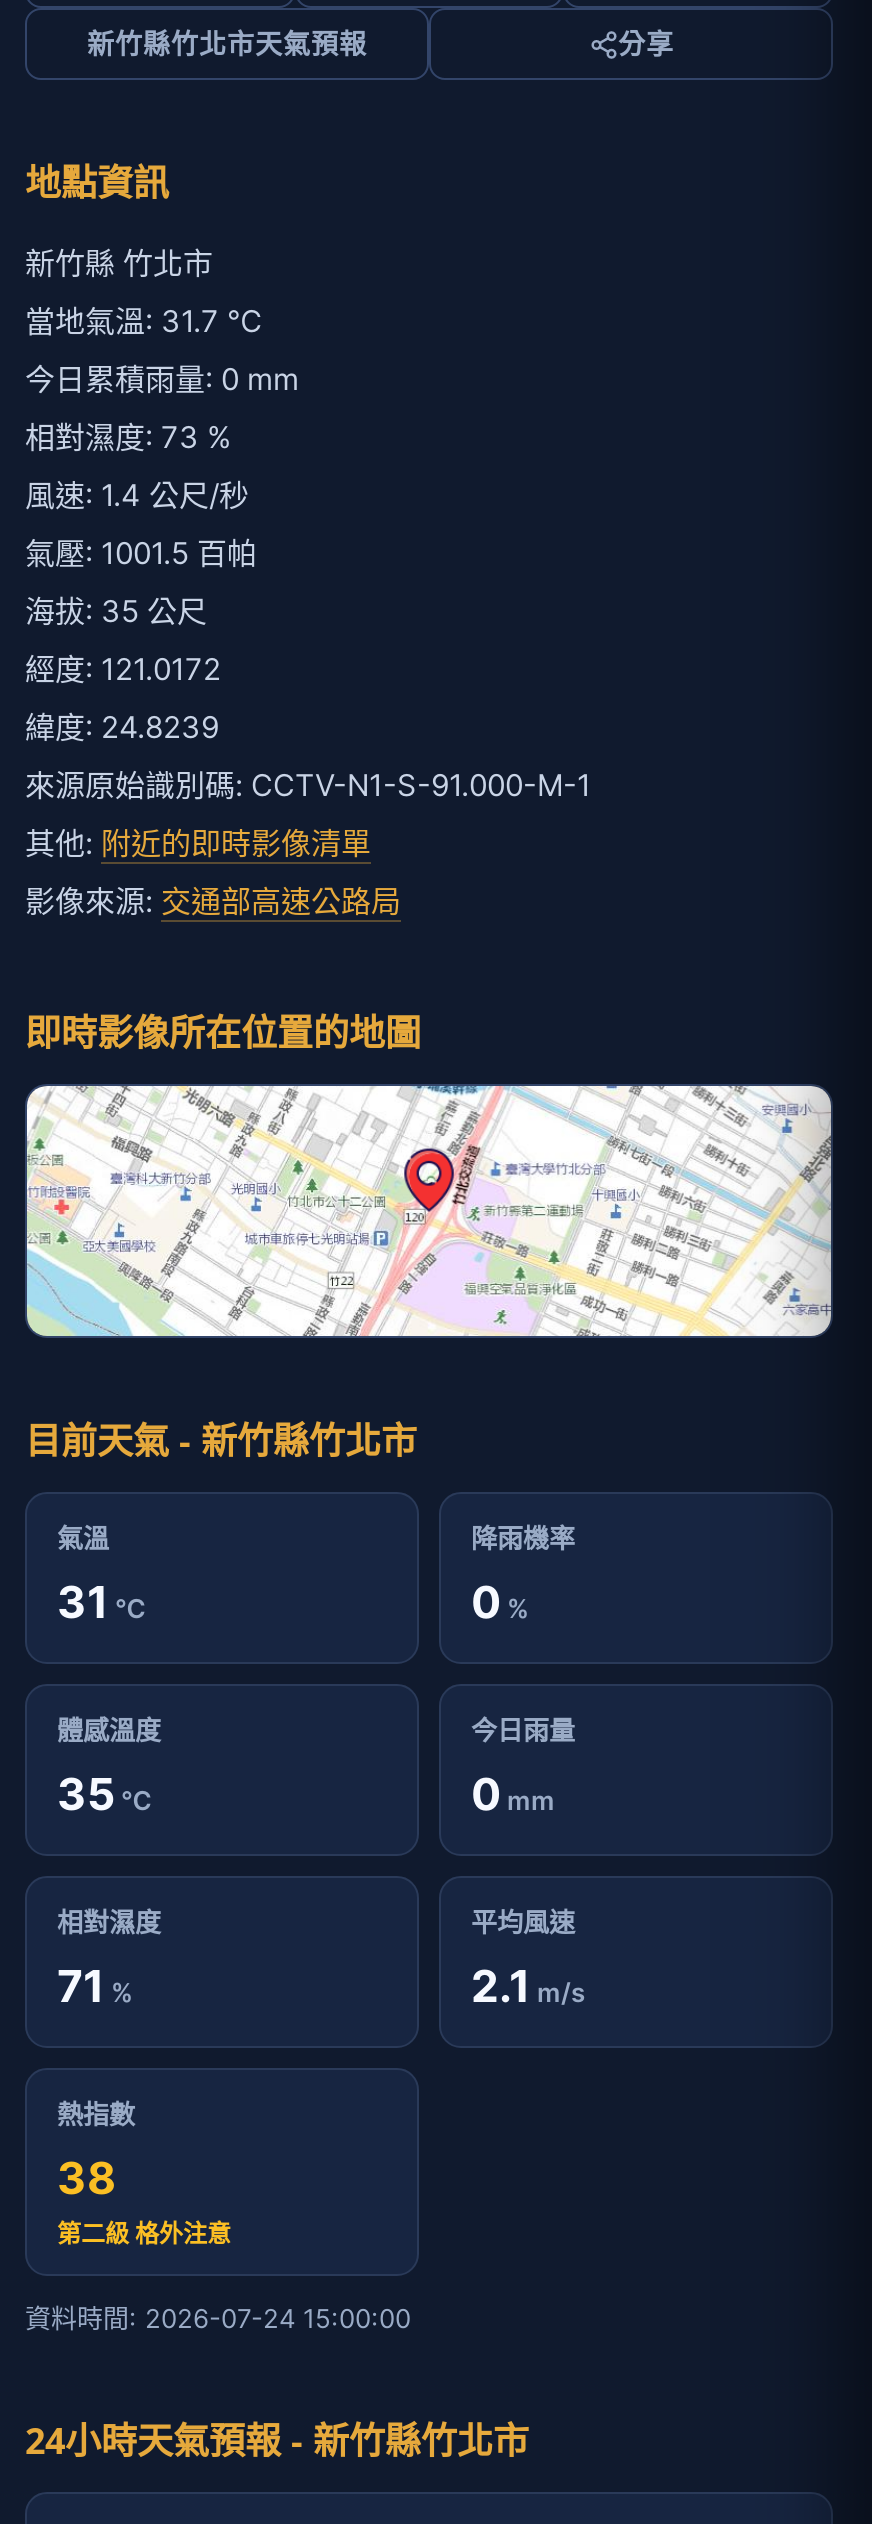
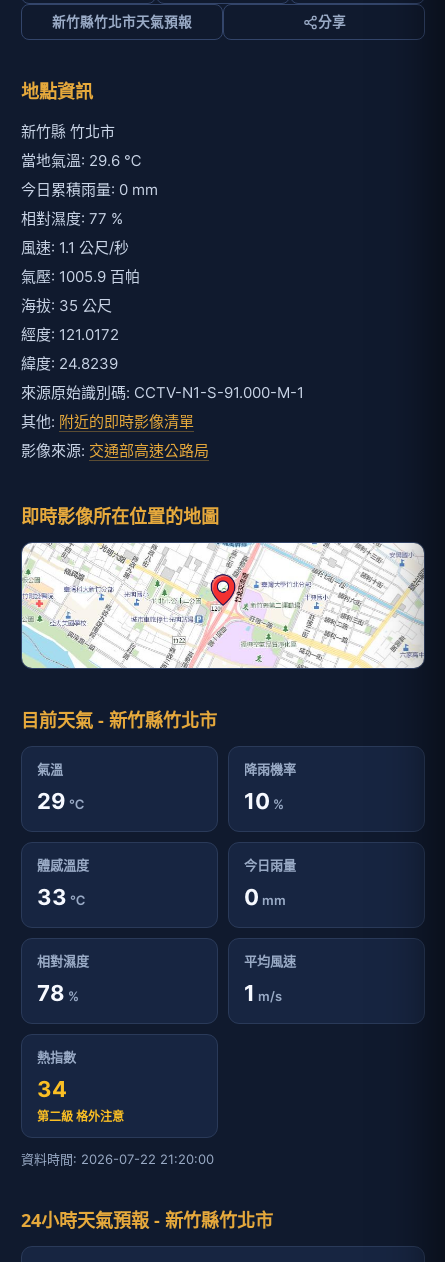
- 當地氣溫: 31.7 ℃
+ 當地氣溫: 29.6 ℃

- 相對濕度: 73 %
+ 相對濕度: 77 %

- 風速: 1.4 公尺/秒
+ 風速: 1.1 公尺/秒

- 氣壓: 1001.5 百帕
+ 氣壓: 1005.9 百帕

- 31 ℃
+ 29 ℃

- 0%
+ 10%

- 35 ℃
+ 33 ℃

- 71%
+ 78%

- 2.1 m/s
+ 1 m/s

- 38
+ 34

- 資料時間: 2026-07-24 15:00:00
+ 資料時間: 2026-07-22 21:20:00
